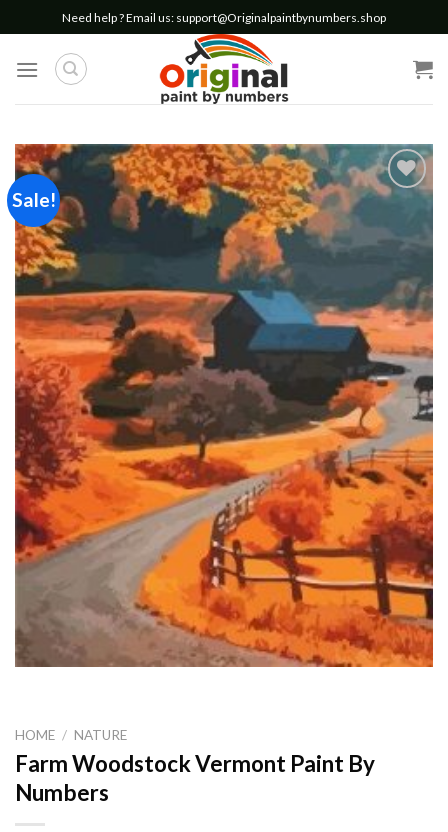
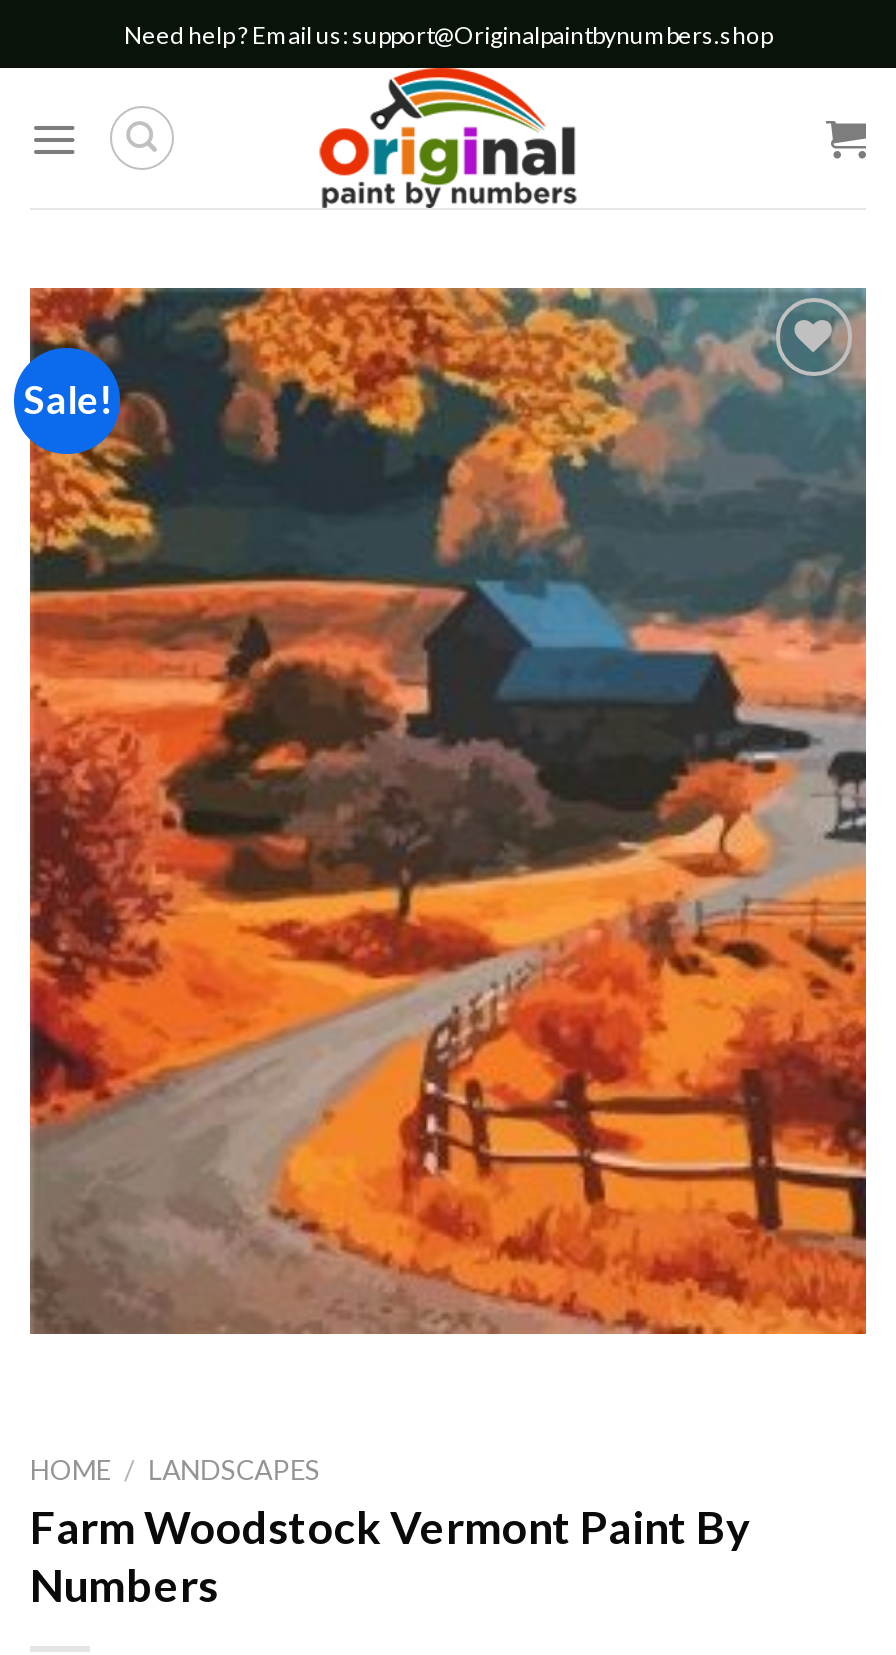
- HOME / NATURE
+ HOME / LANDSCAPES
